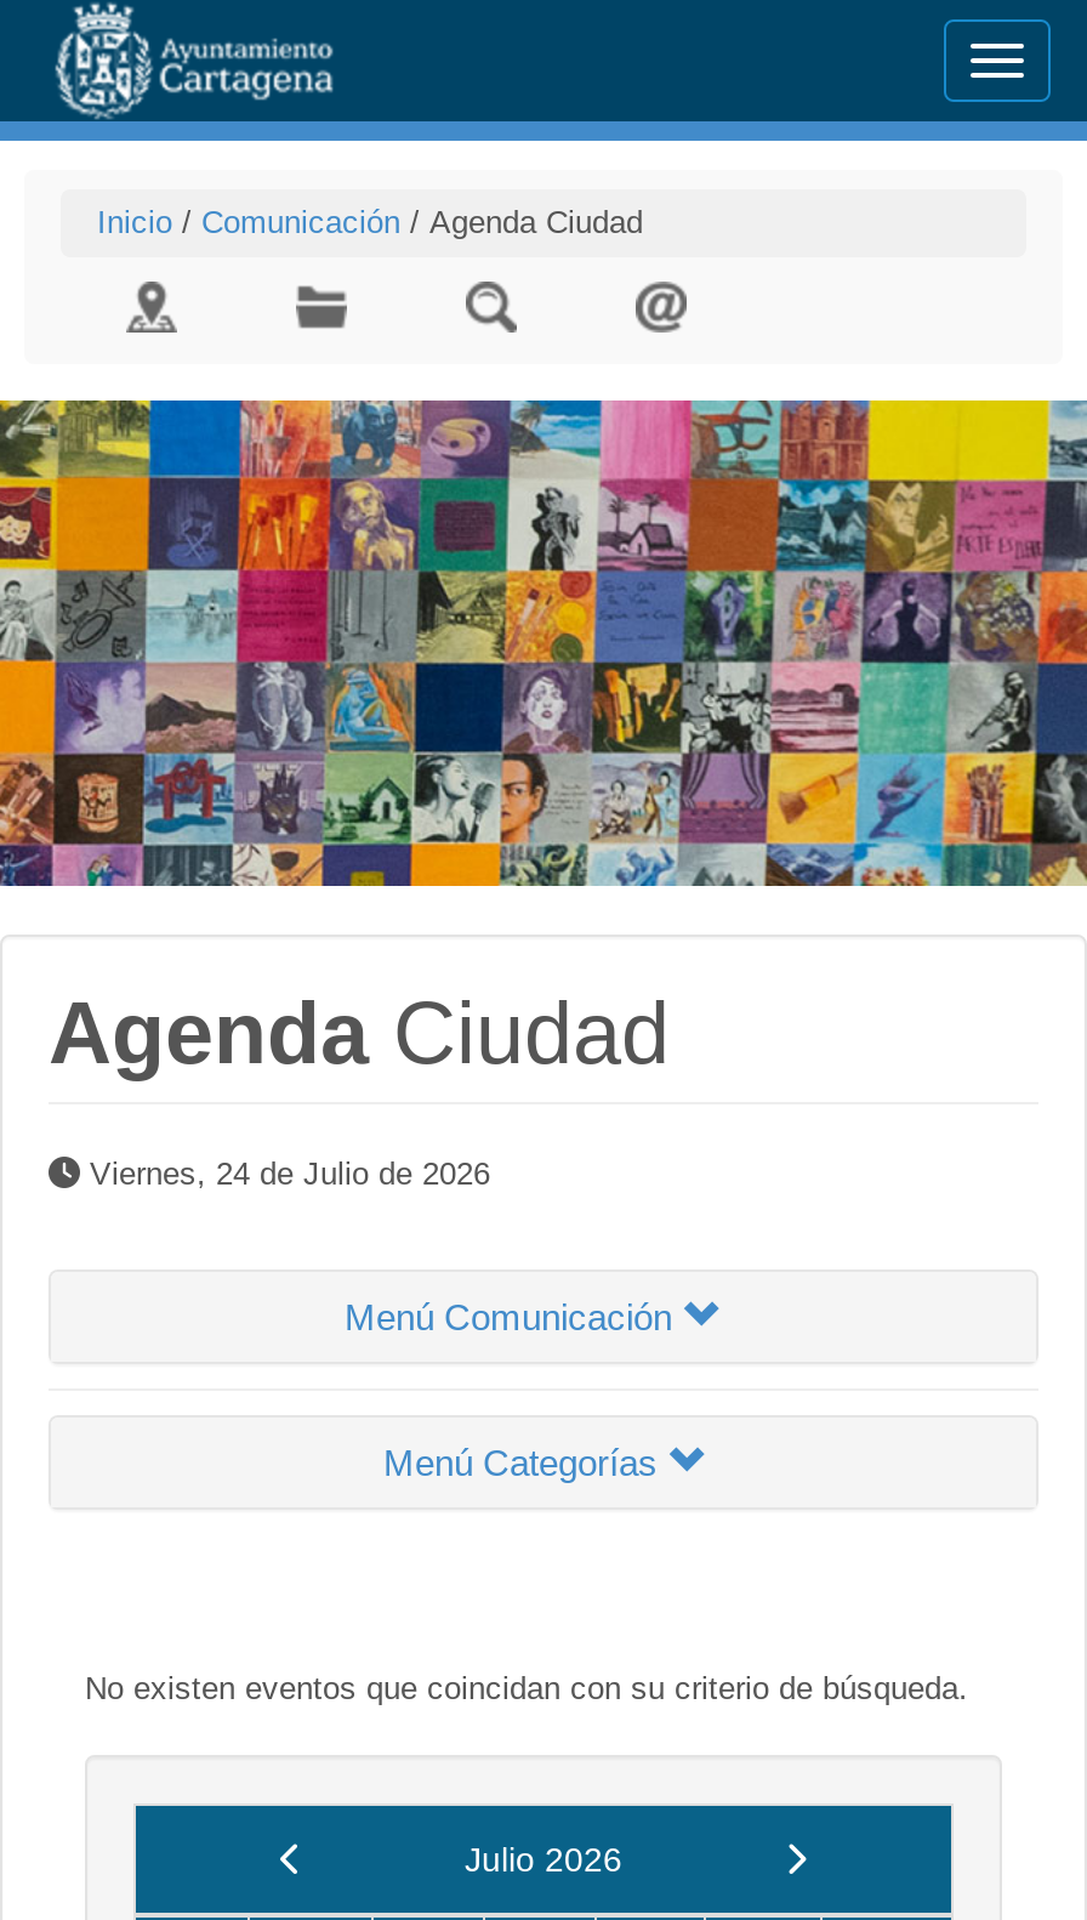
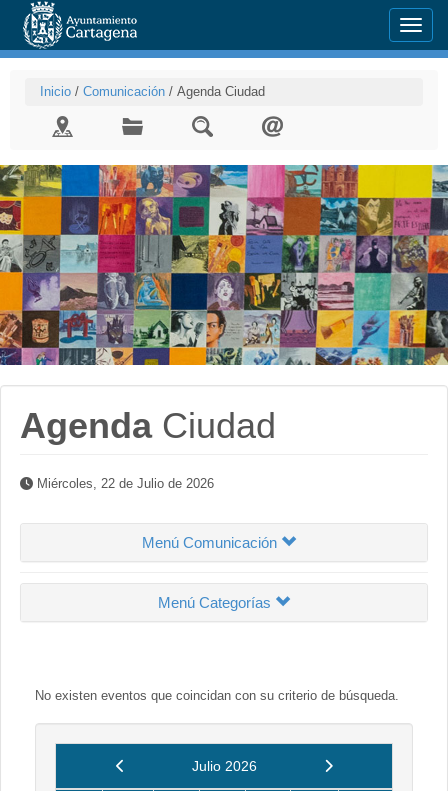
- Viernes, 24 de Julio de 2026
+ Miércoles, 22 de Julio de 2026
